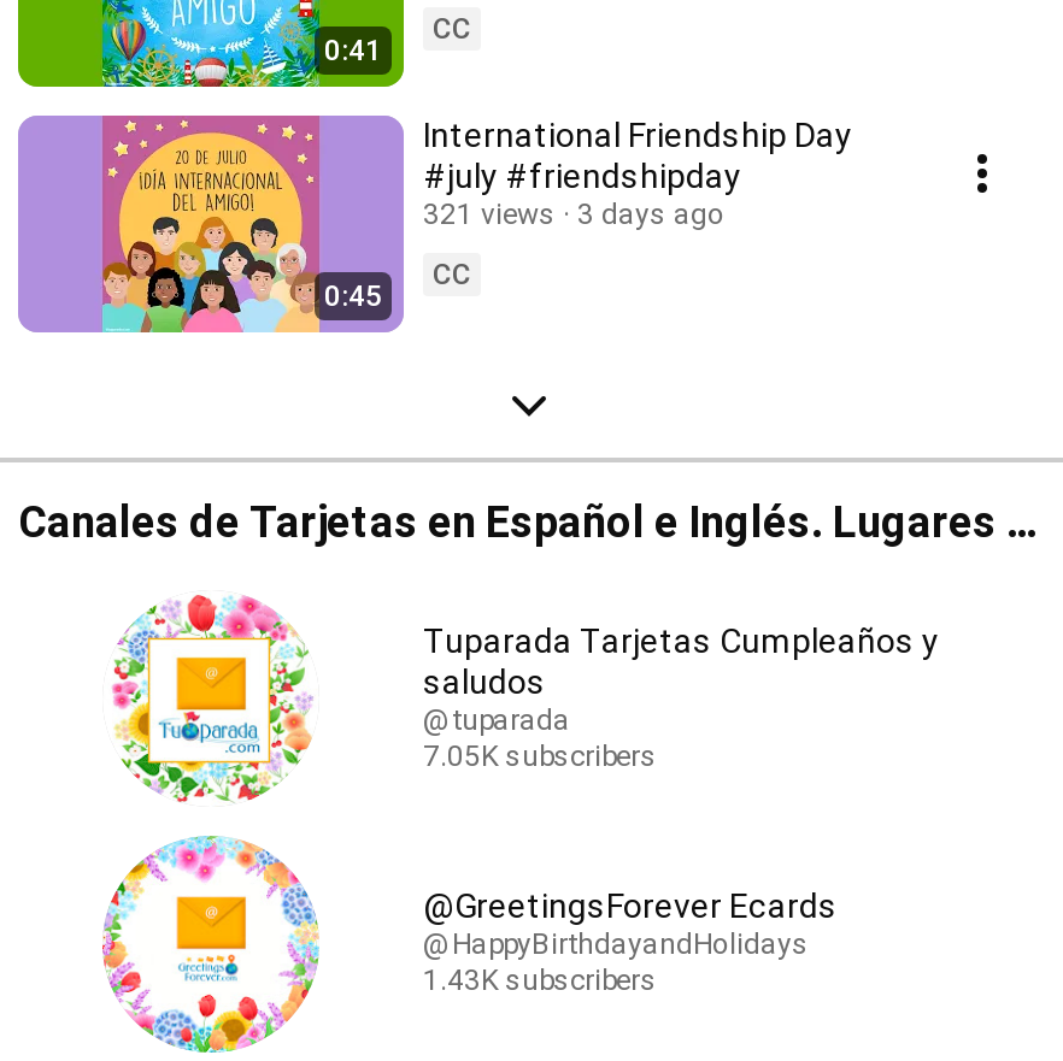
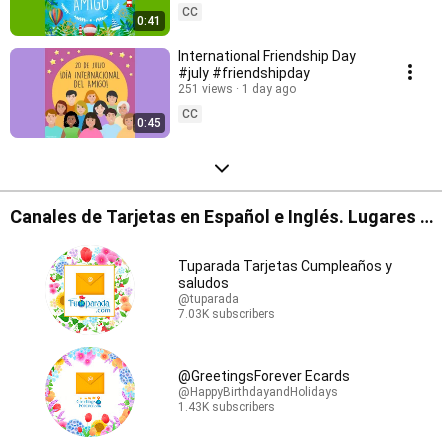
- 321 views
+ 251 views

- 3 days ago
+ 1 day ago

- 7.05K subscribers
+ 7.03K subscribers
